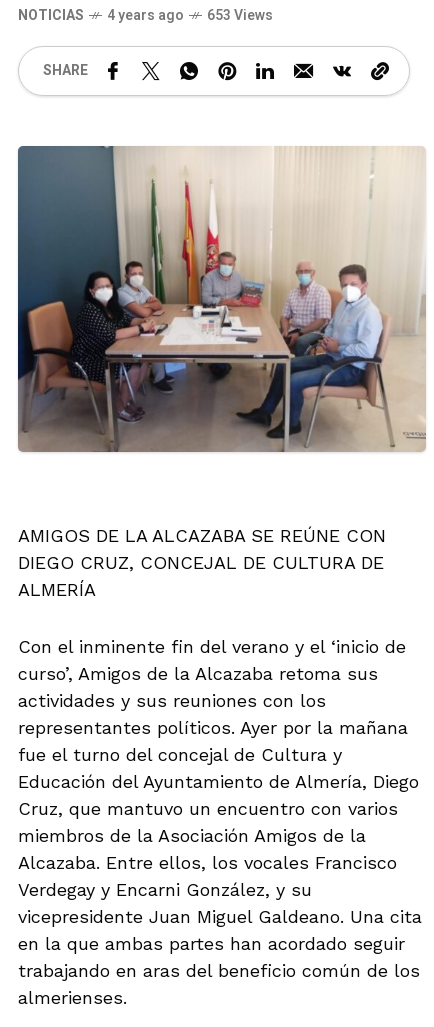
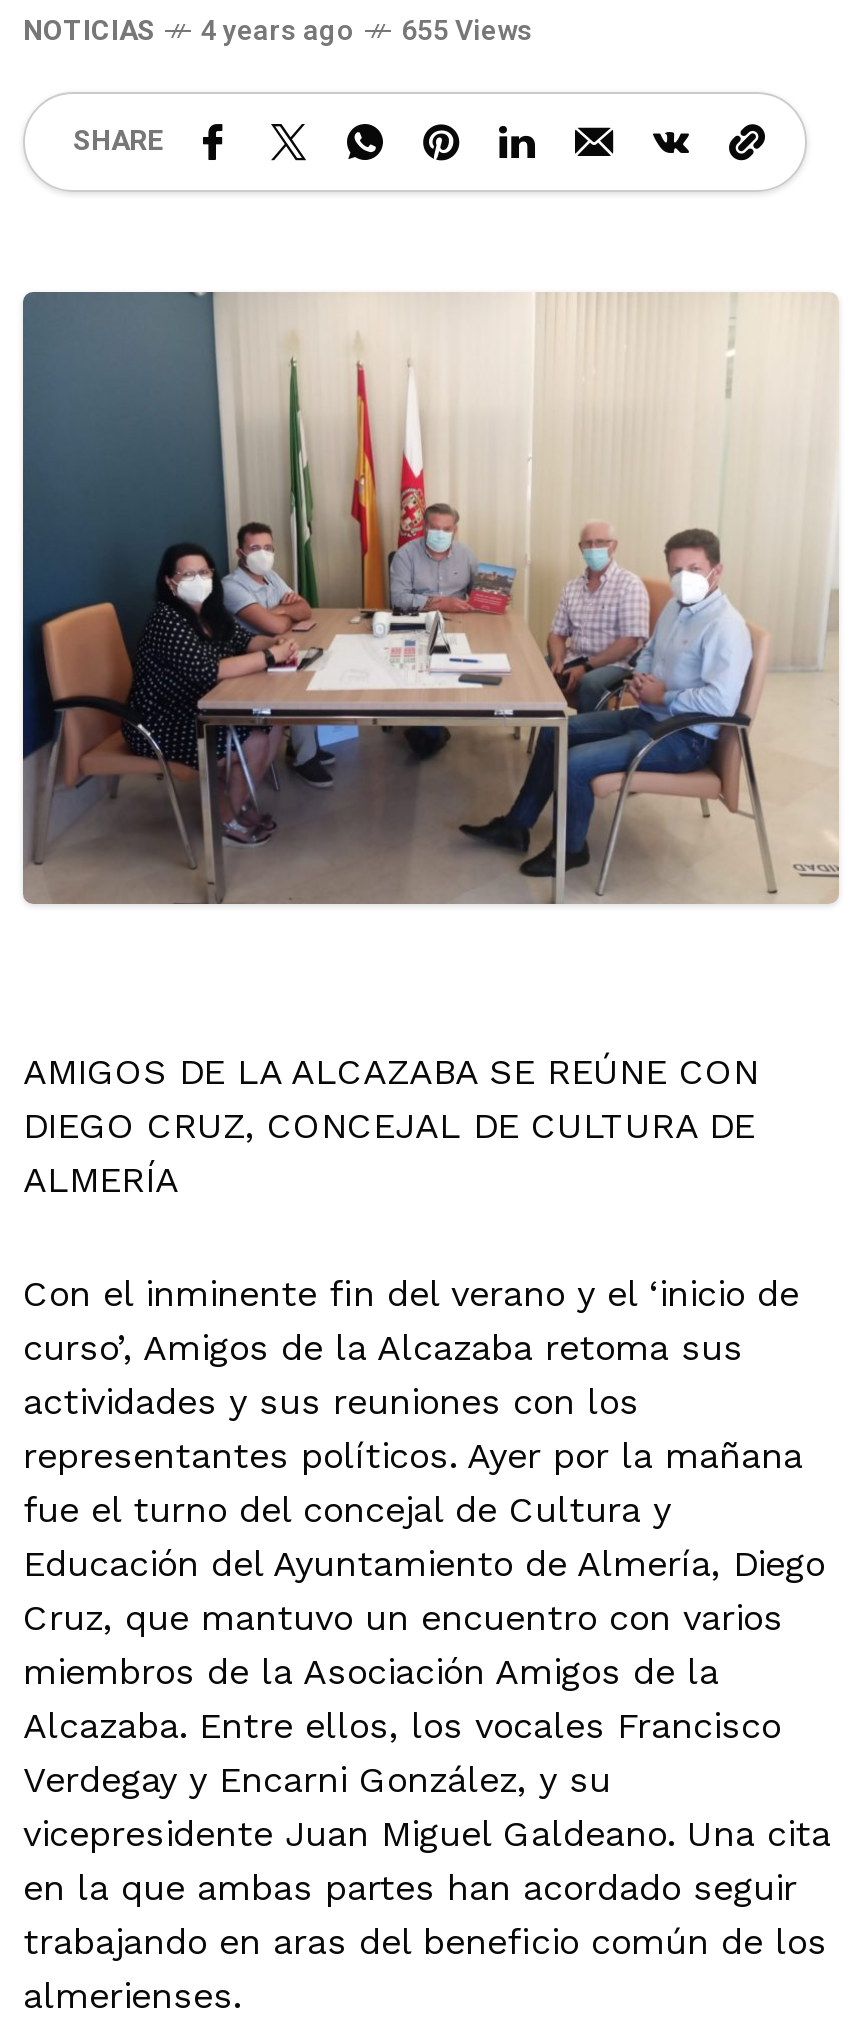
- NOTICIAS 4 years ago 653 Views
+ NOTICIAS 4 years ago 655 Views
